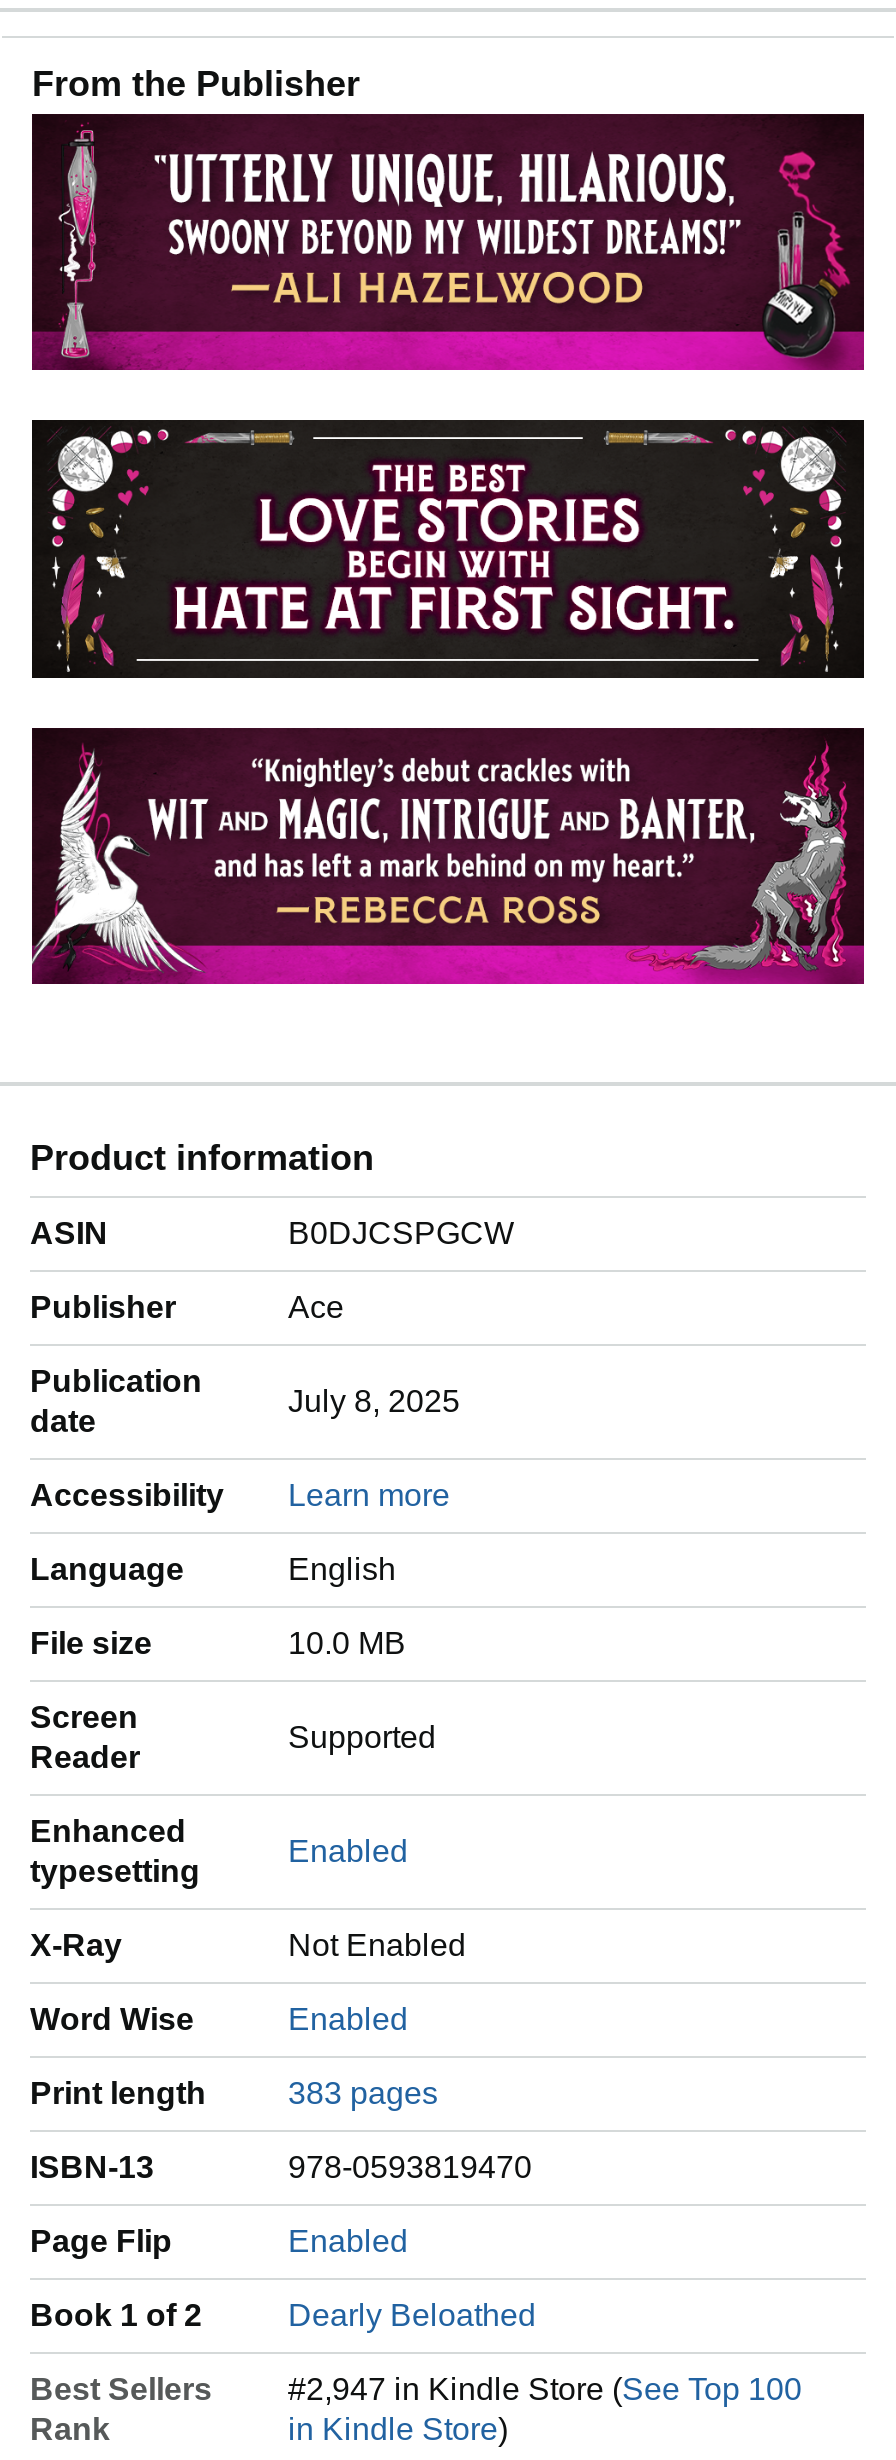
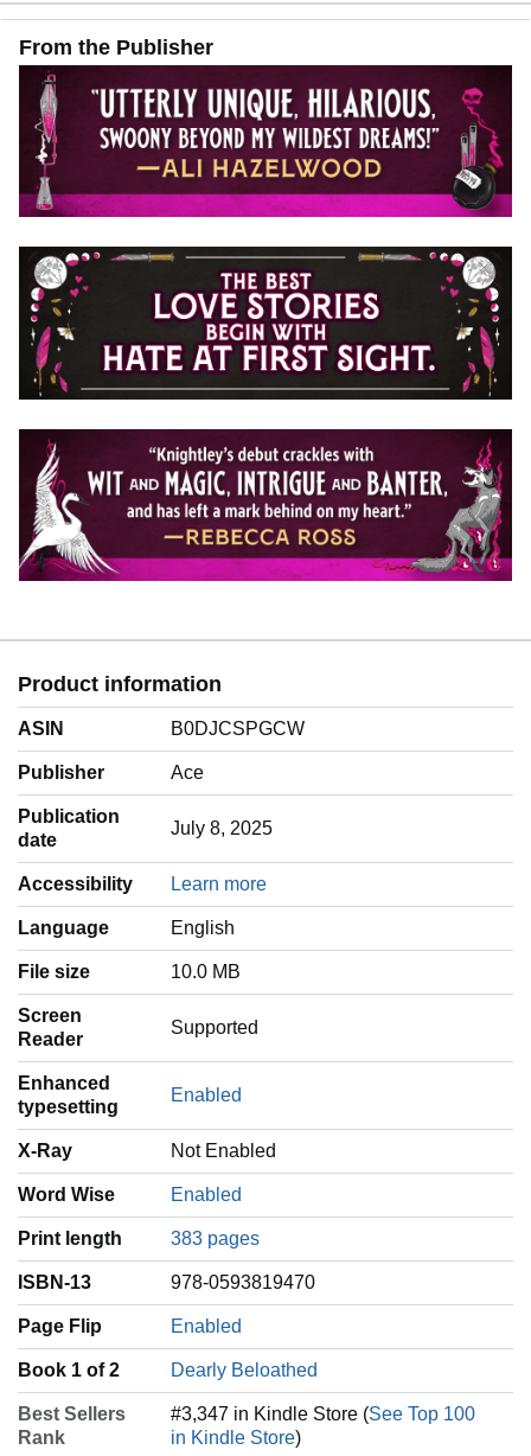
- #2,947 in Kindle Store (See Top 100
+ #3,347 in Kindle Store (See Top 100
